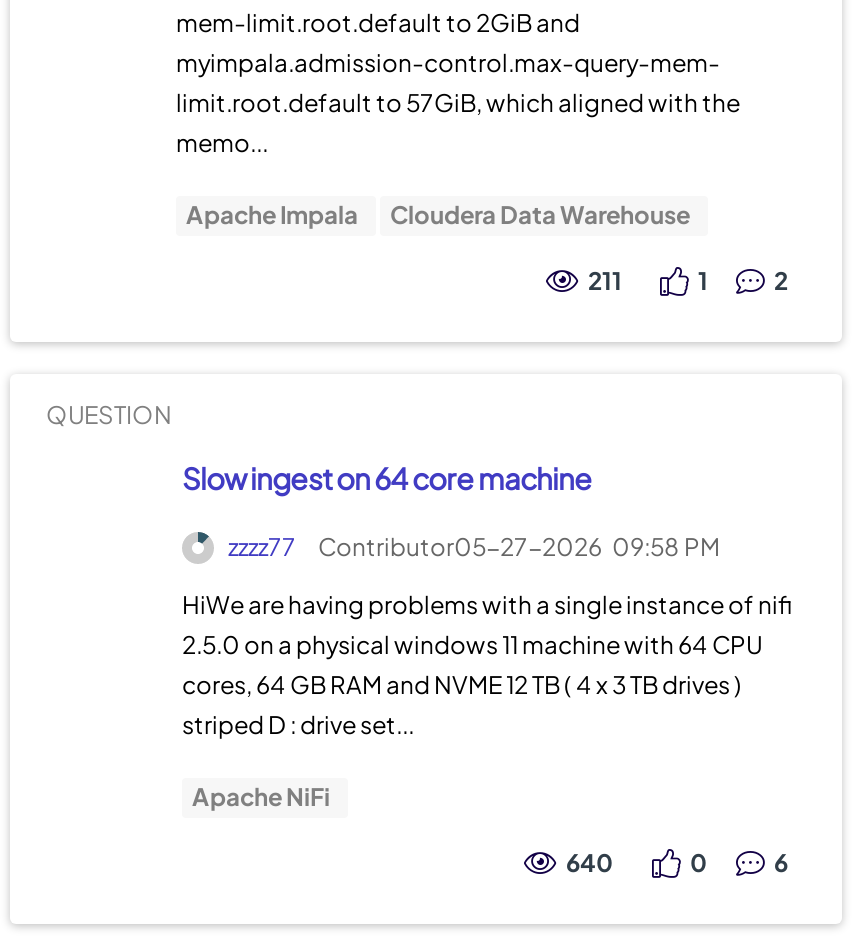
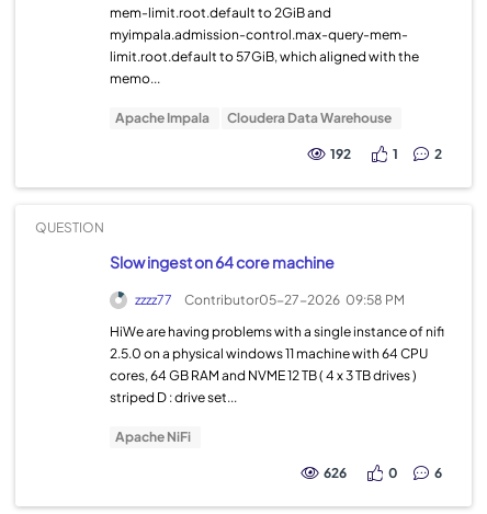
- 211
+ 192

- 640
+ 626
